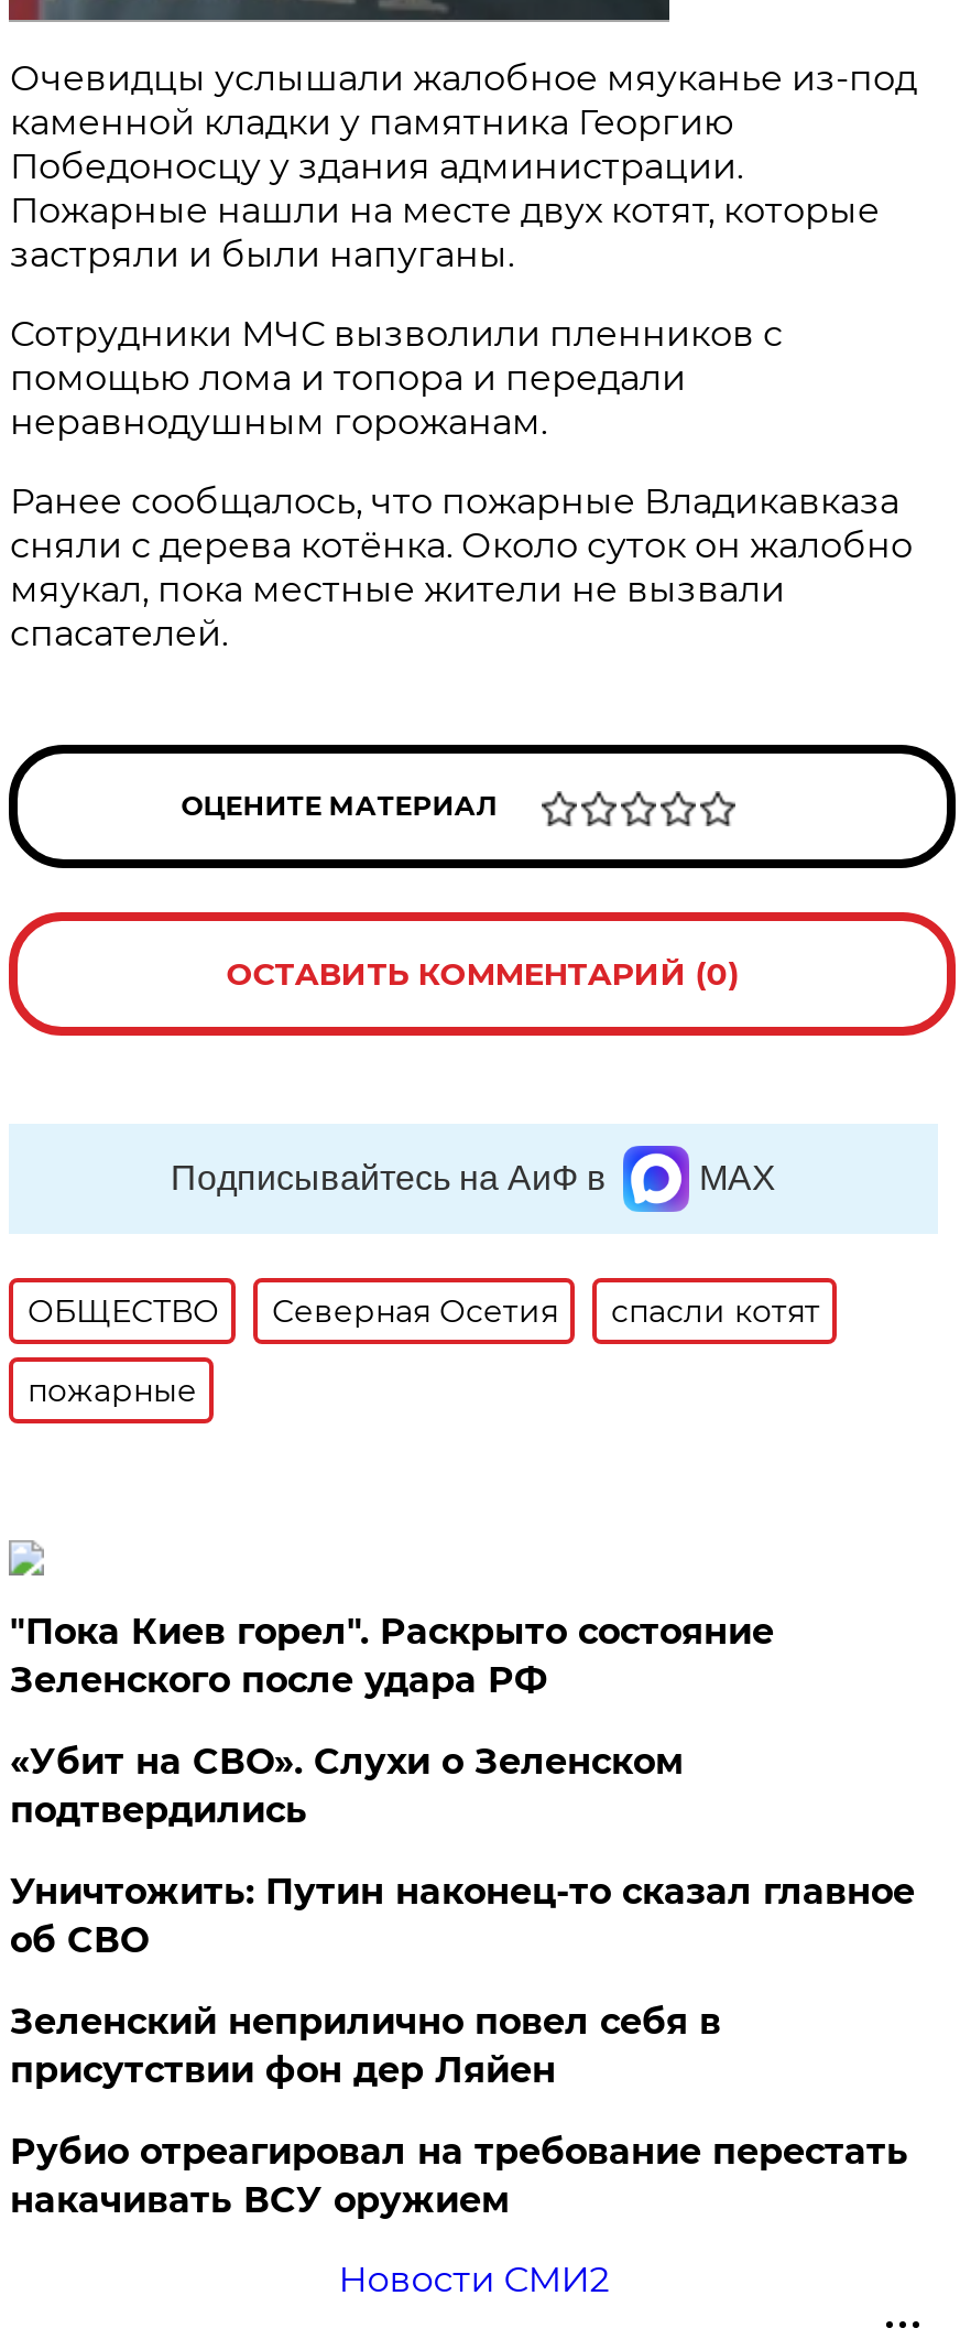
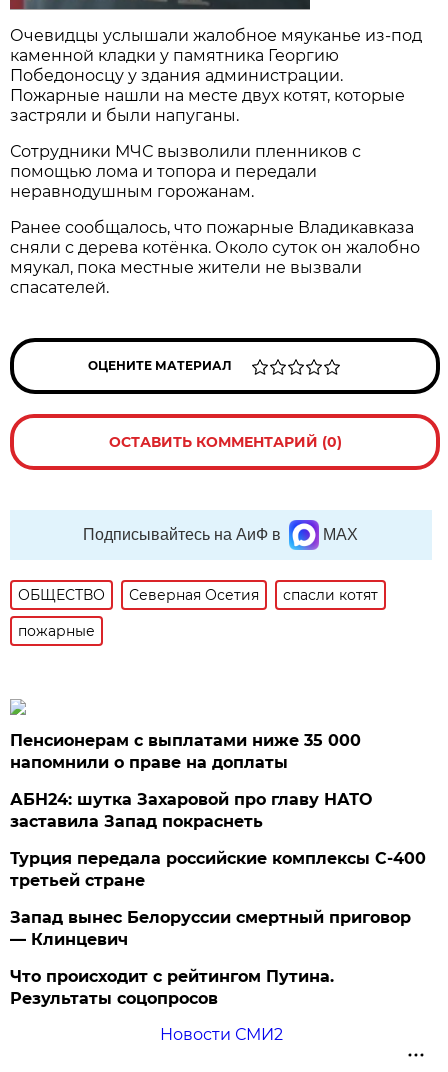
- "Пока Киев горел". Раскрыто состояние
- Зеленского после удара РФ
+ Пенсионерам с выплатами ниже 35 000
+ напомнили о праве на доплаты

- «Убит на СВО». Слухи о Зеленском
- подтвердились
+ АБН24: шутка Захаровой про главу НАТО
+ заставила Запад покраснеть

- Уничтожить: Путин наконец-то сказал главное
- об СВО
+ Турция передала российские комплексы С-400
+ третьей стране

- Зеленский неприлично повел cебя в
- присутствии фон дер Ляйен
+ Запад вынес Белоруссии смертный приговор
+ — Клинцевич

- Рубио отреагировал на требование перестать
- накачивать ВСУ оружием
+ Что происходит с рейтингом Путина.
+ Результаты соцопросов
